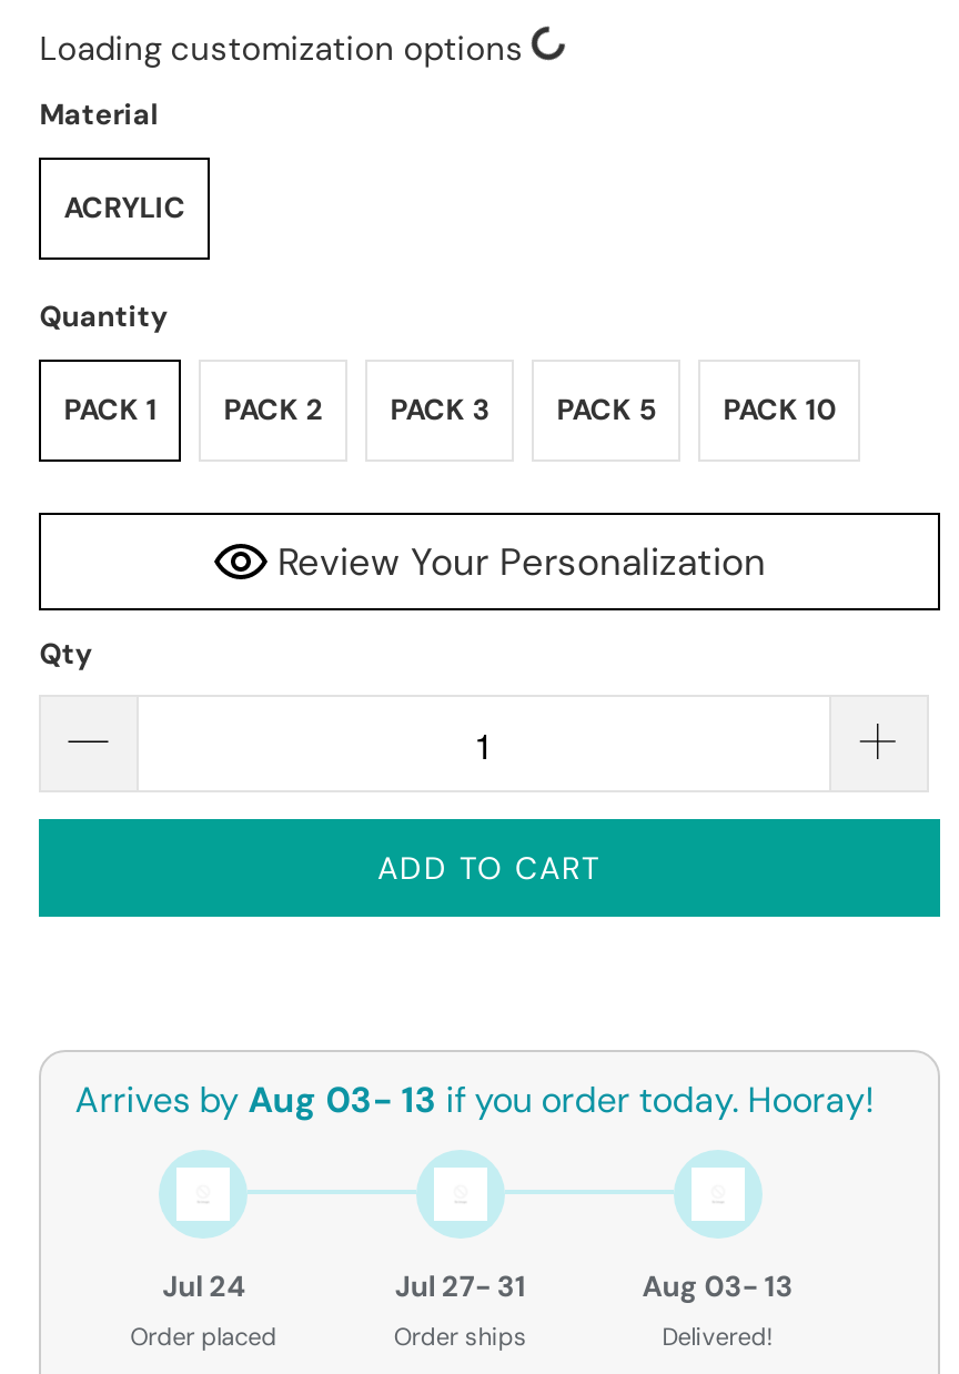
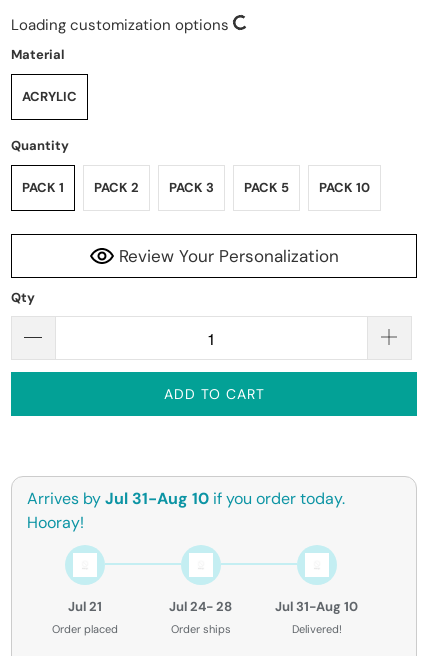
- Arrives by Aug 03- 13 if you order today. Hooray!
+ Arrives by Jul 31-Aug 10 if you order today.
+ Hooray!

- Jul 24
+ Jul 21

- Jul 27- 31
+ Jul 24- 28

- Aug 03- 13
+ Jul 31-Aug 10
